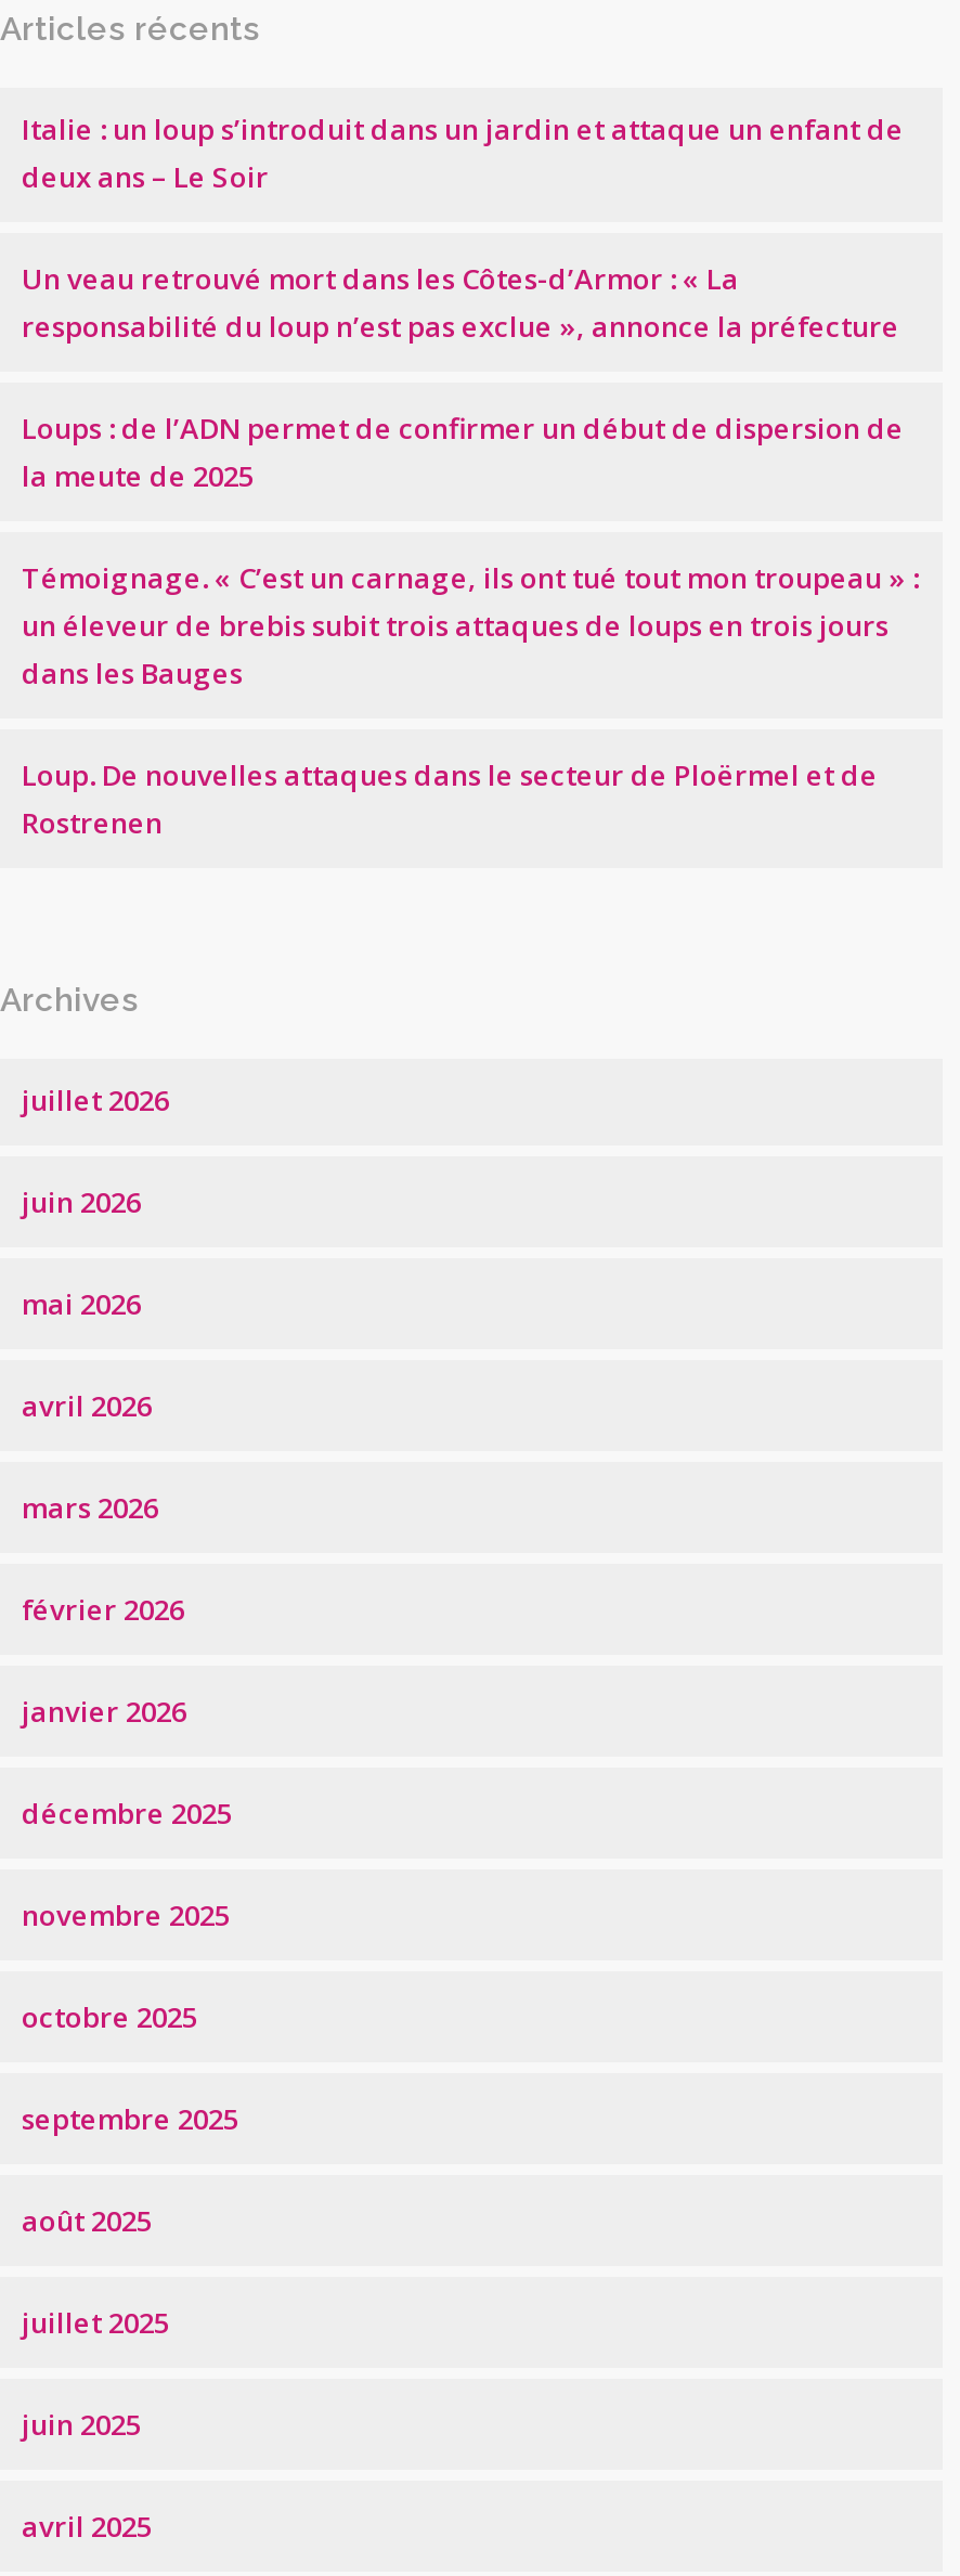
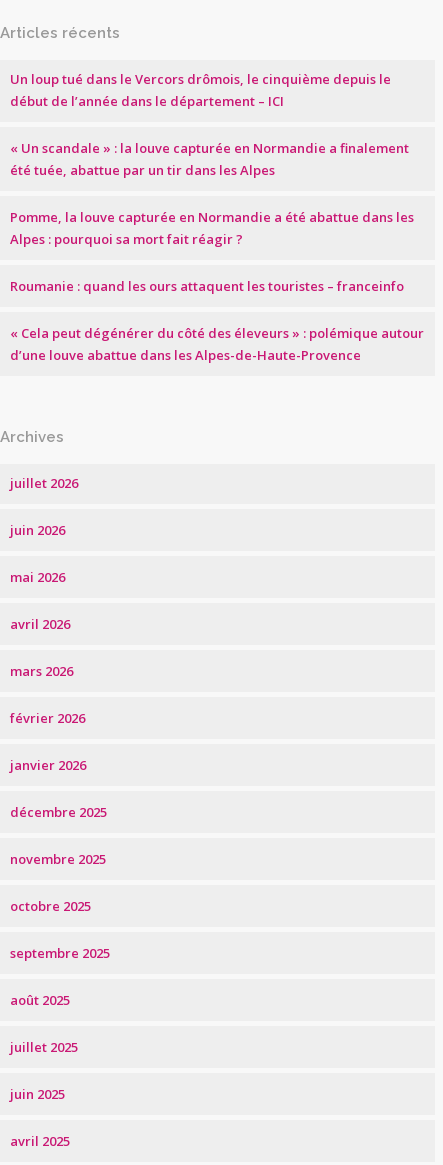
- Italie : un loup s’introduit dans un jardin et attaque un enfant de
- deux ans – Le Soir
+ Un loup tué dans le Vercors drômois, le cinquième depuis le
+ début de l’année dans le département – ICI

- Un veau retrouvé mort dans les Côtes-d’Armor : « La
- responsabilité du loup n’est pas exclue », annonce la préfecture
+ « Un scandale » : la louve capturée en Normandie a finalement
+ été tuée, abattue par un tir dans les Alpes

- Loups : de l’ADN permet de confirmer un début de dispersion de
- la meute de 2025
+ Pomme, la louve capturée en Normandie a été abattue dans les
+ Alpes : pourquoi sa mort fait réagir ?

- Témoignage. « C’est un carnage, ils ont tué tout mon troupeau » :
- un éleveur de brebis subit trois attaques de loups en trois jours
- dans les Bauges
+ Roumanie : quand les ours attaquent les touristes – franceinfo

- Loup. De nouvelles attaques dans le secteur de Ploërmel et de
- Rostrenen
+ « Cela peut dégénérer du côté des éleveurs » : polémique autour
+ d’une louve abattue dans les Alpes-de-Haute-Provence
